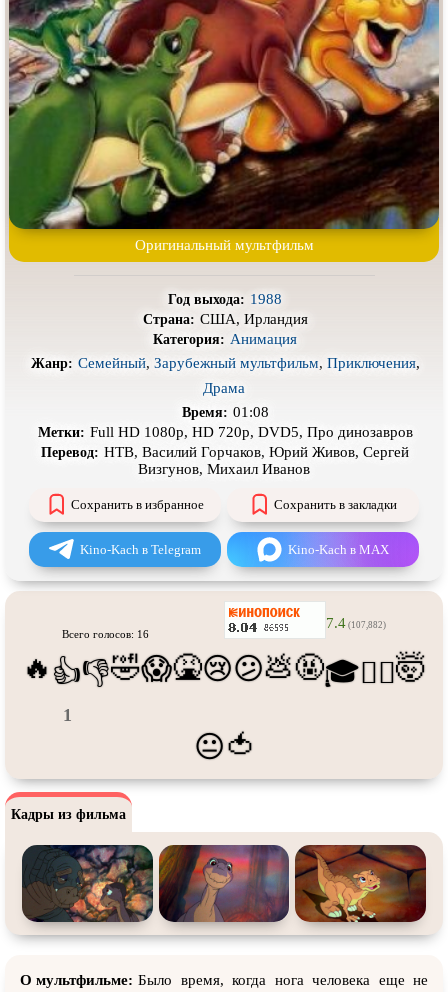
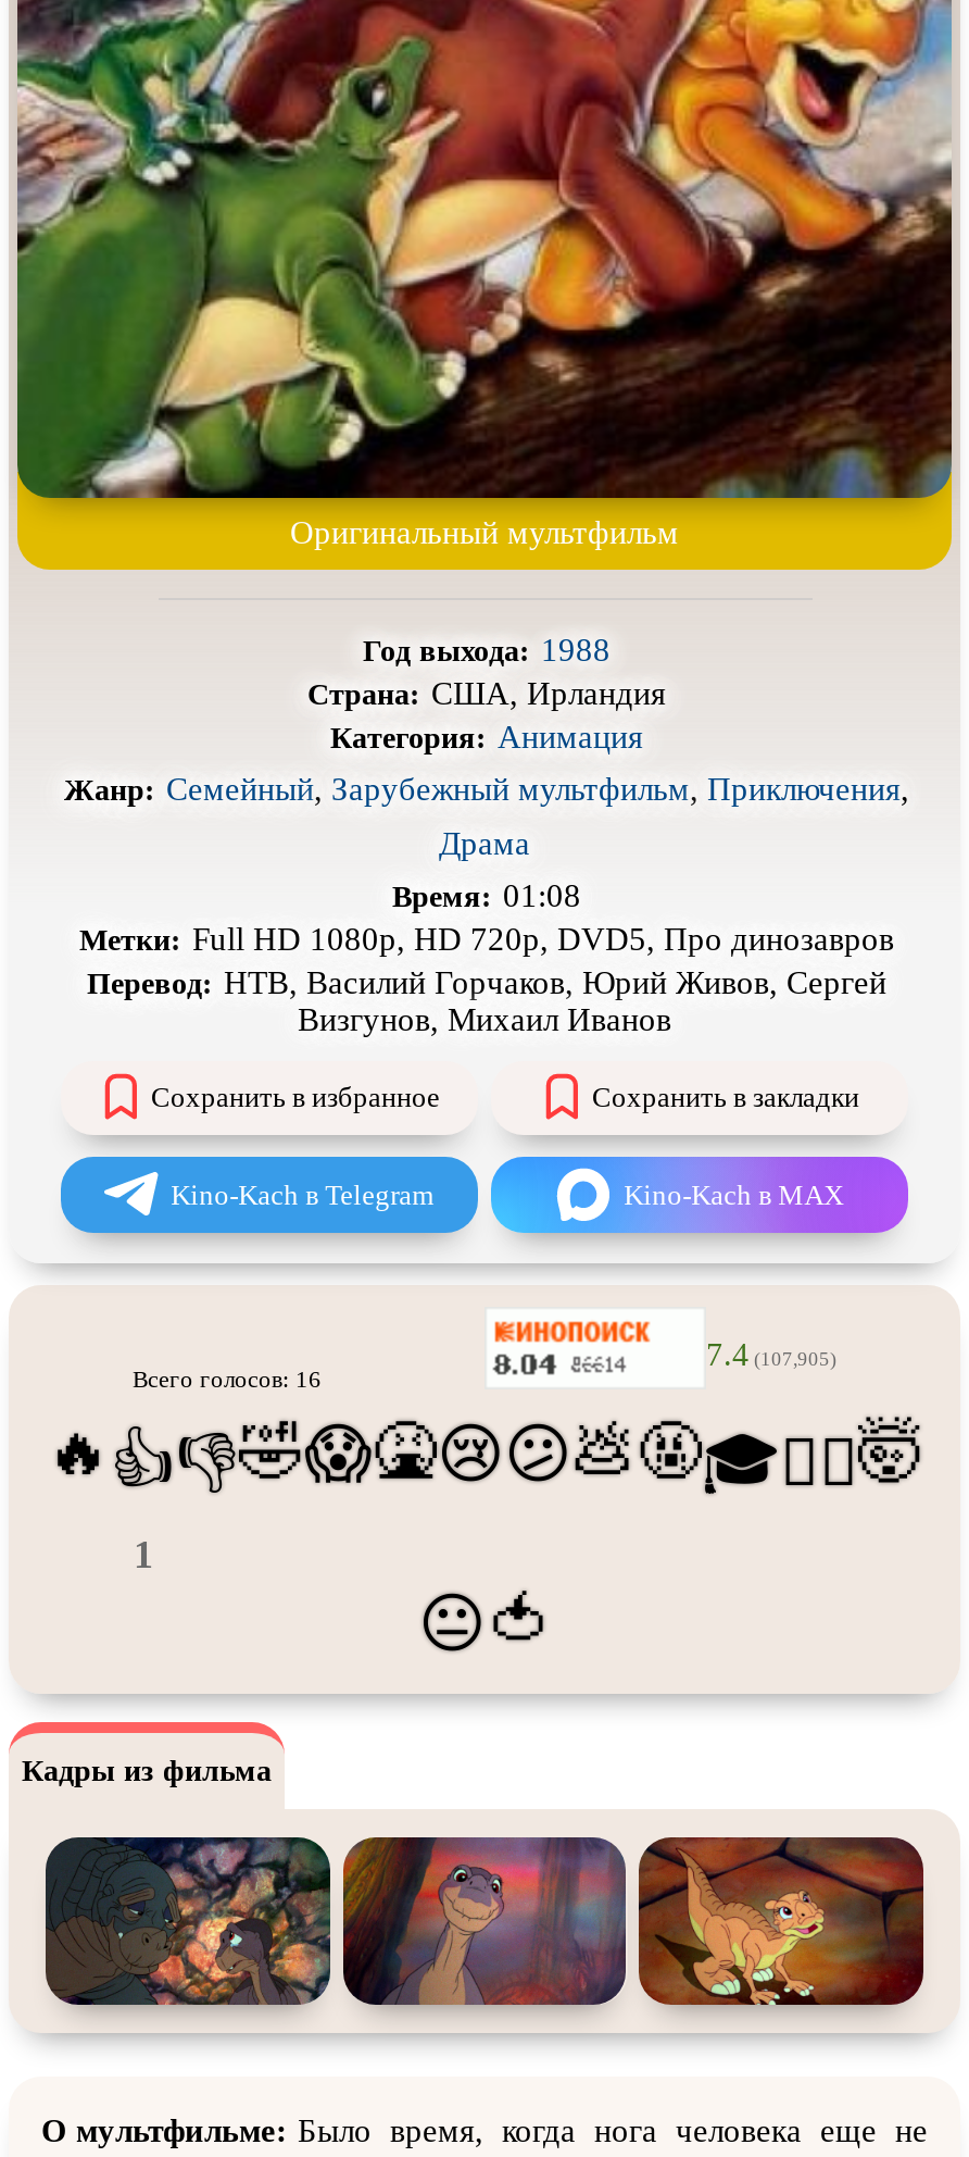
- 7.4 (107,882)
+ 7.4 (107,905)
